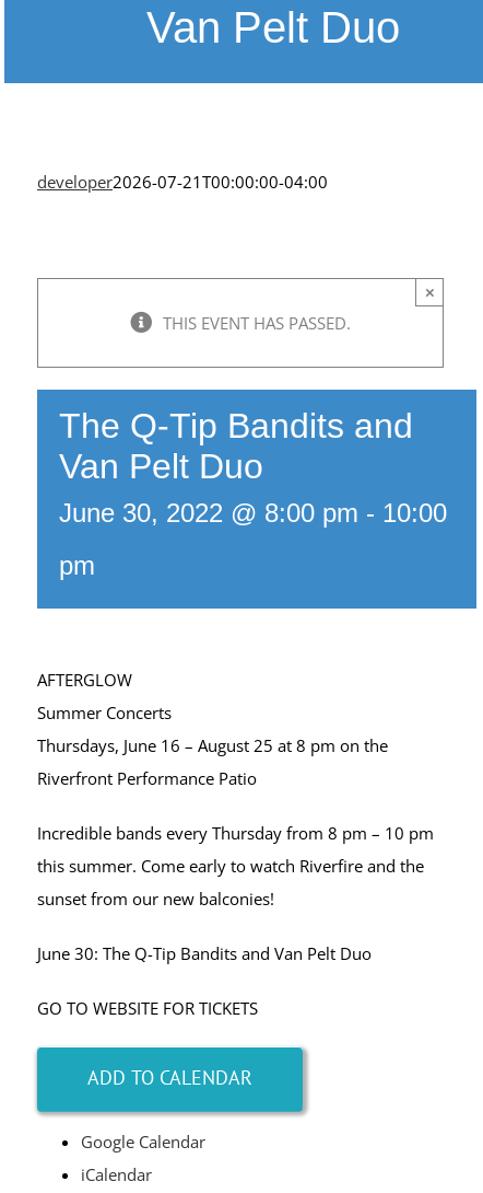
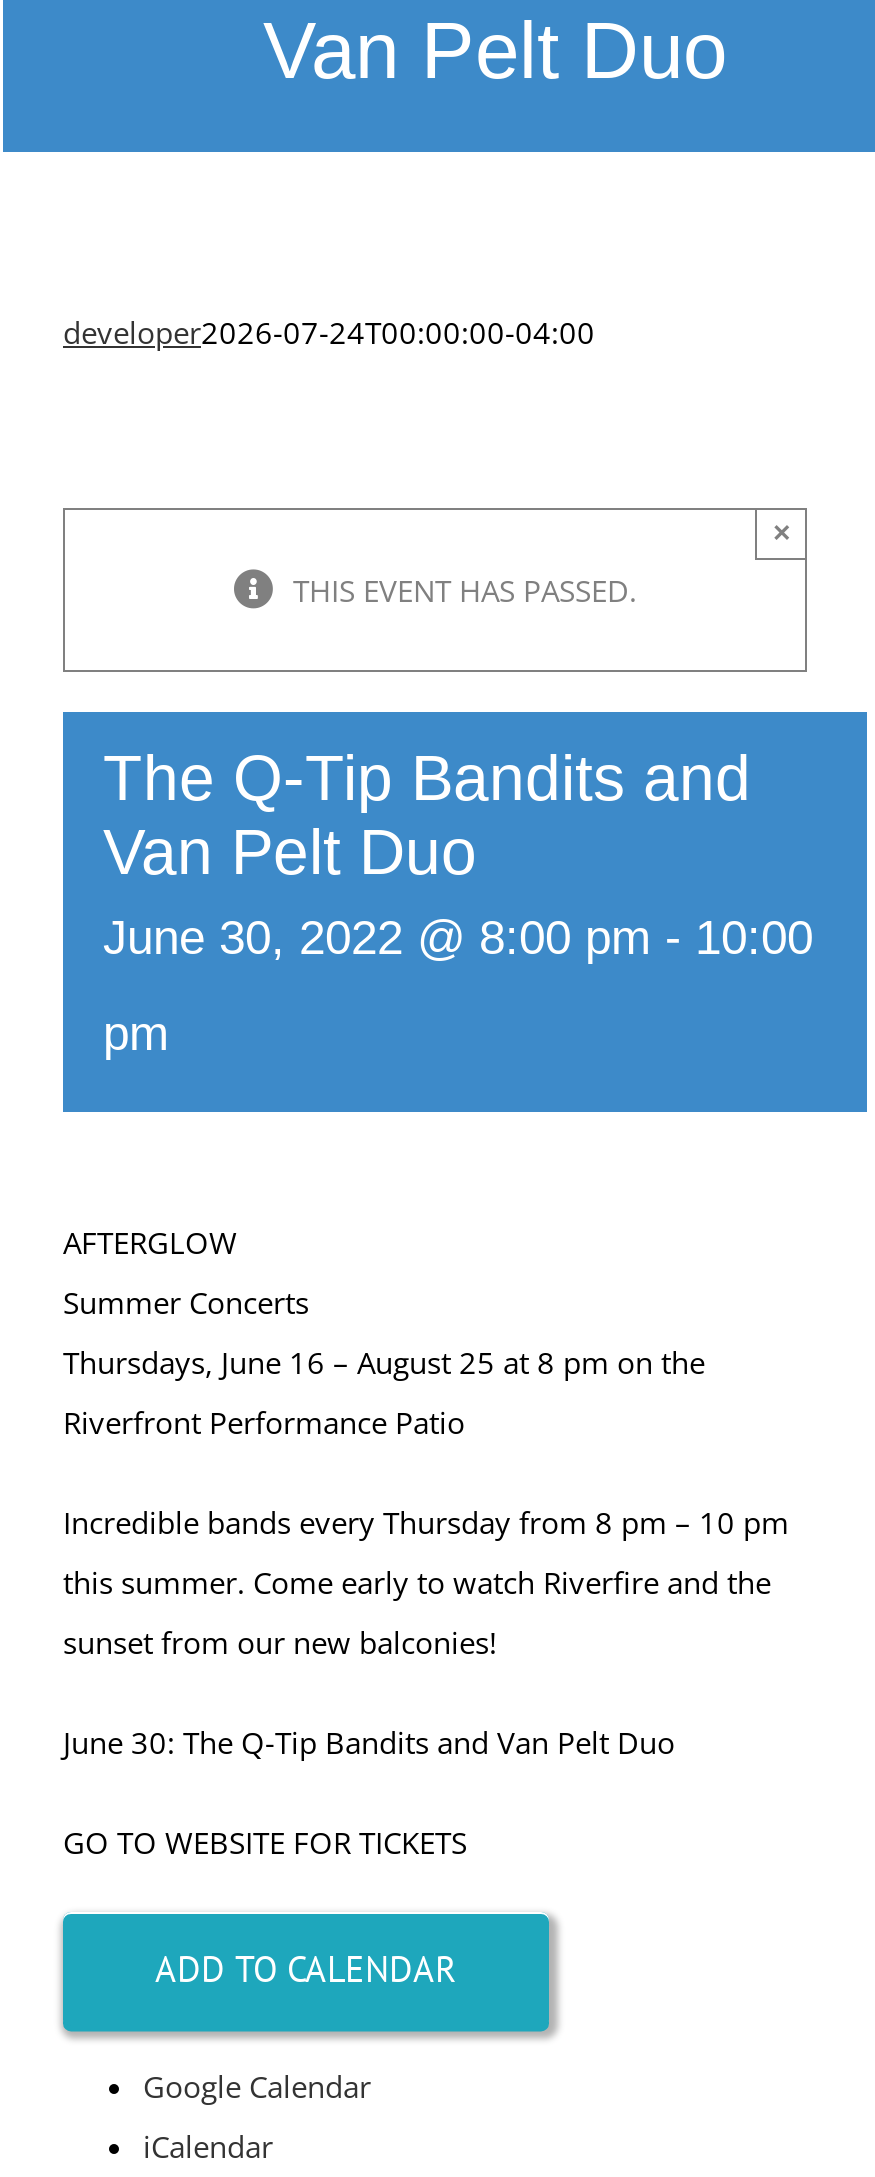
- developer2026-07-21T00:00:00-04:00
+ developer2026-07-24T00:00:00-04:00
